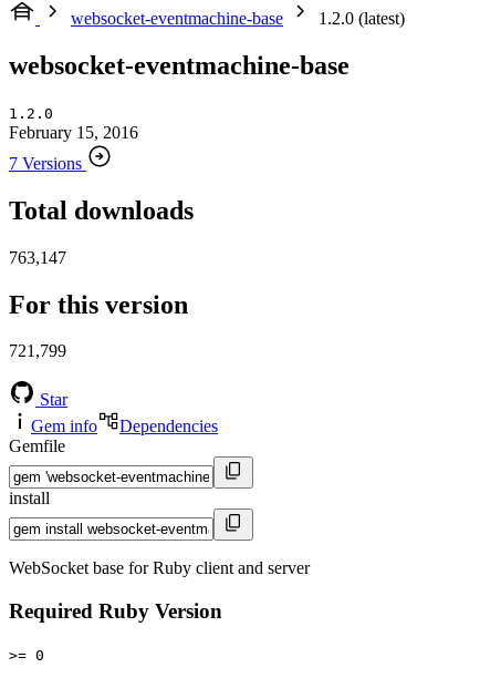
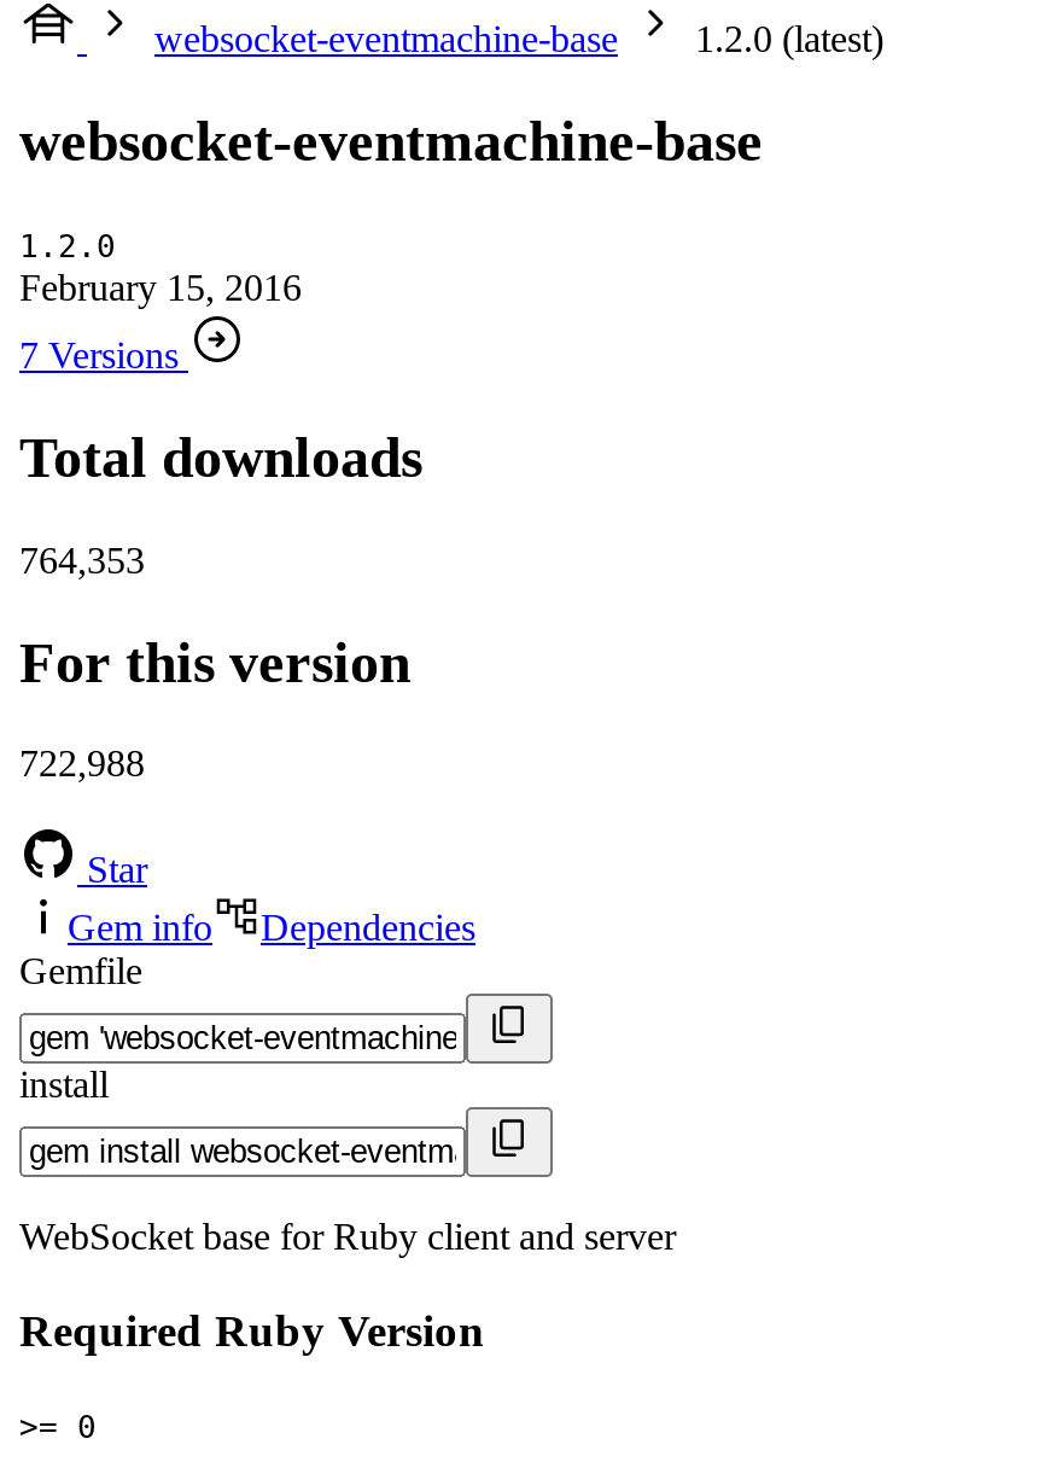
- 763,147
+ 764,353

- 721,799
+ 722,988
